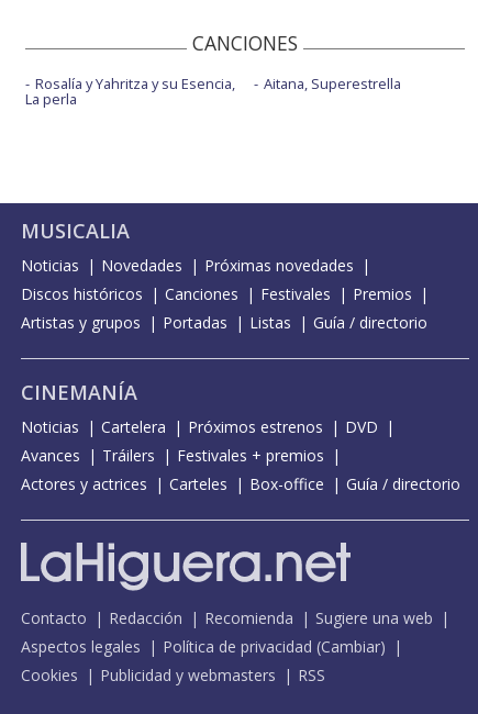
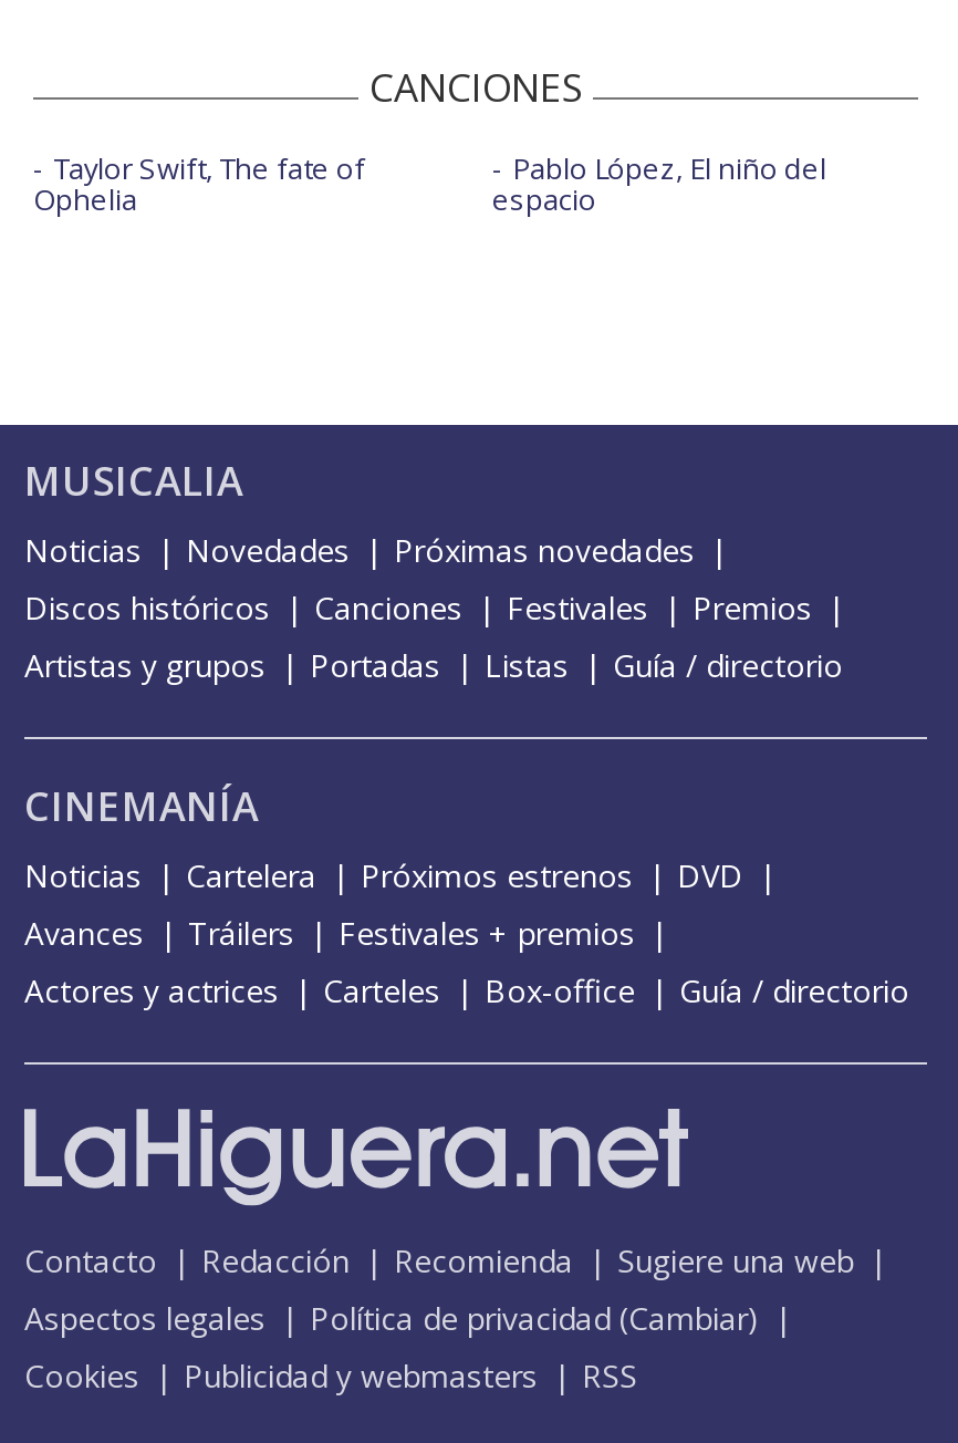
- Rosalía y Yahritza y su Esencia,
- La perla
+ Taylor Swift, The fate of
+ Ophelia

- Aitana, Superestrella
+ Pablo López, El niño del
+ espacio
